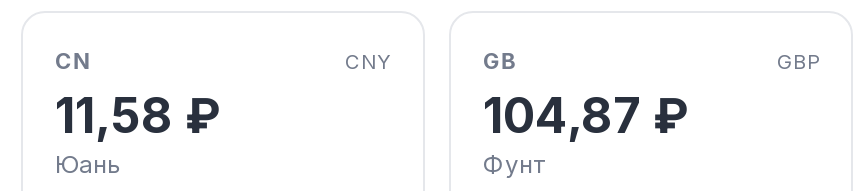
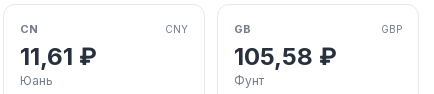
- 11,58 ₽
+ 11,61 ₽

- 104,87 ₽
+ 105,58 ₽
